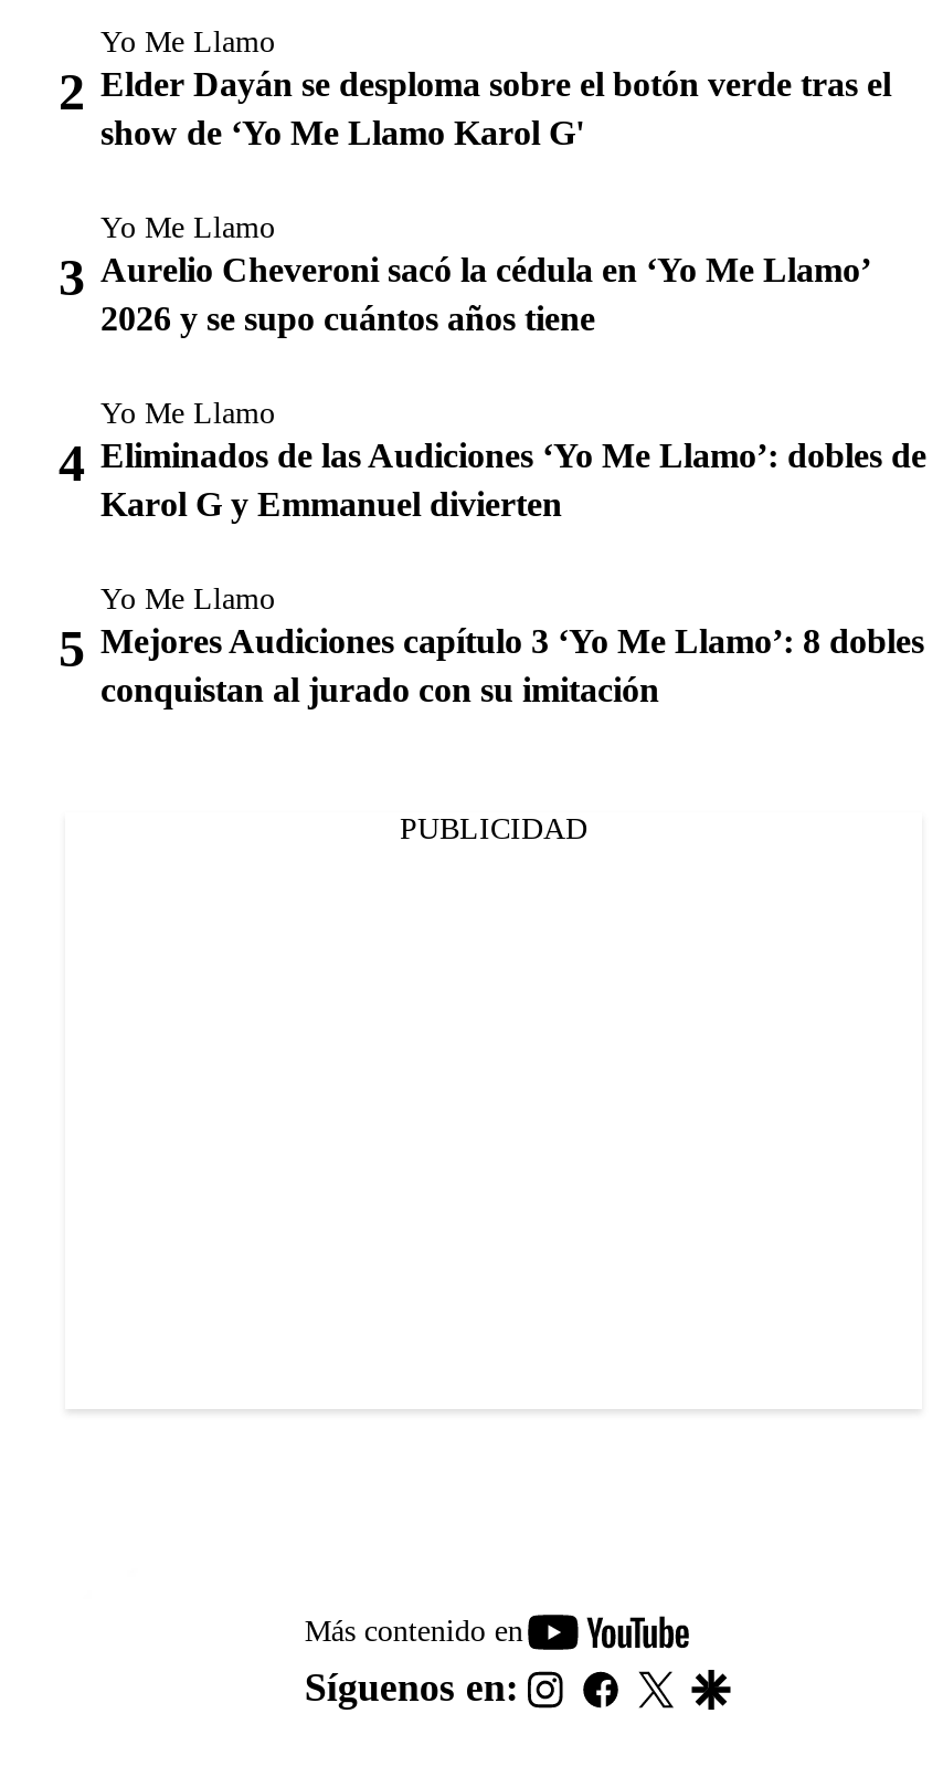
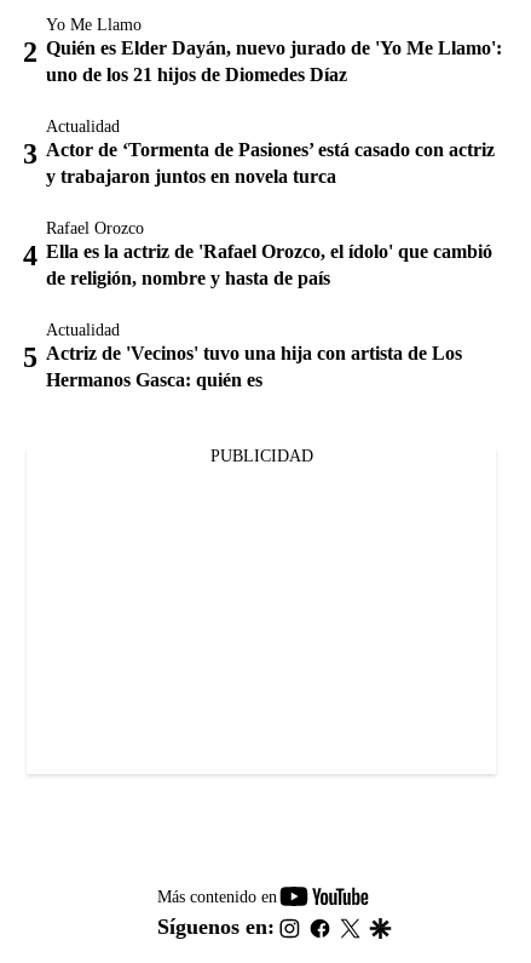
- Elder Dayán se desploma sobre el botón verde tras el
- show de ‘Yo Me Llamo Karol G'
+ Quién es Elder Dayán, nuevo jurado de 'Yo Me Llamo':
+ uno de los 21 hijos de Diomedes Díaz

- Yo Me Llamo
- Aurelio Cheveroni sacó la cédula en ‘Yo Me Llamo’
- 2026 y se supo cuántos años tiene
+ Actualidad
+ Actor de ‘Tormenta de Pasiones’ está casado con actriz
+ y trabajaron juntos en novela turca

- Yo Me Llamo
- Eliminados de las Audiciones ‘Yo Me Llamo’: dobles de
- Karol G y Emmanuel divierten
+ Rafael Orozco
+ Ella es la actriz de 'Rafael Orozco, el ídolo' que cambió
+ de religión, nombre y hasta de país

- Yo Me Llamo
- Mejores Audiciones capítulo 3 ‘Yo Me Llamo’: 8 dobles
- conquistan al jurado con su imitación
+ Actualidad
+ Actriz de 'Vecinos' tuvo una hija con artista de Los
+ Hermanos Gasca: quién es
